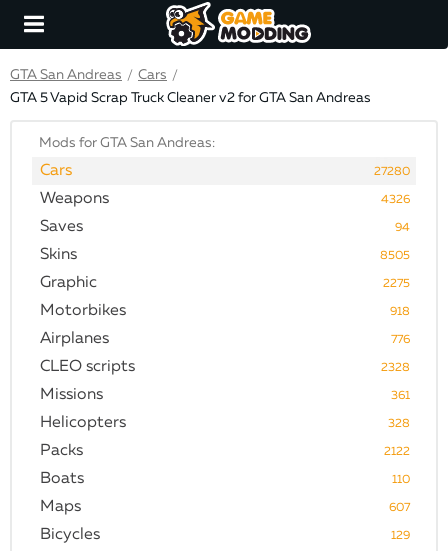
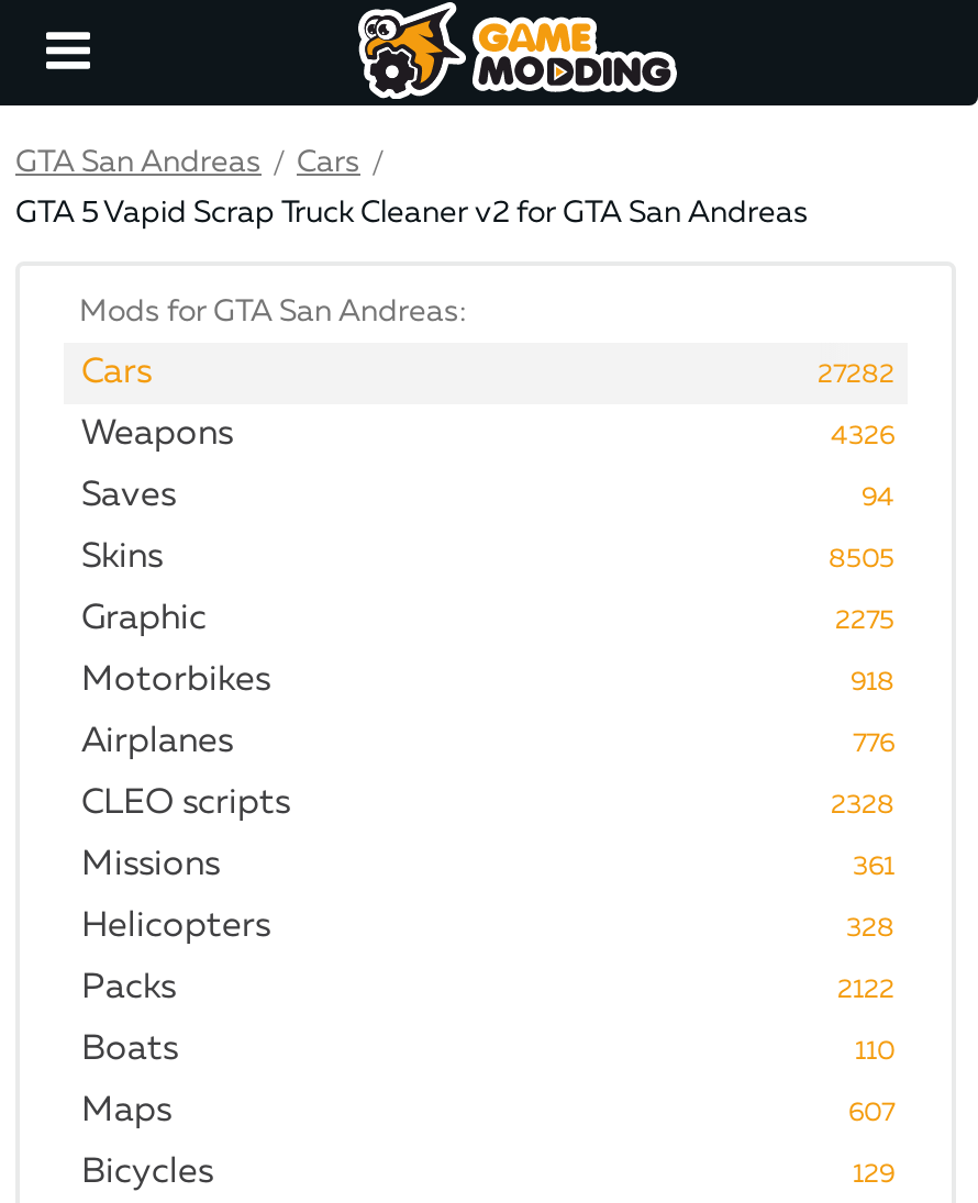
- 27280
+ 27282
